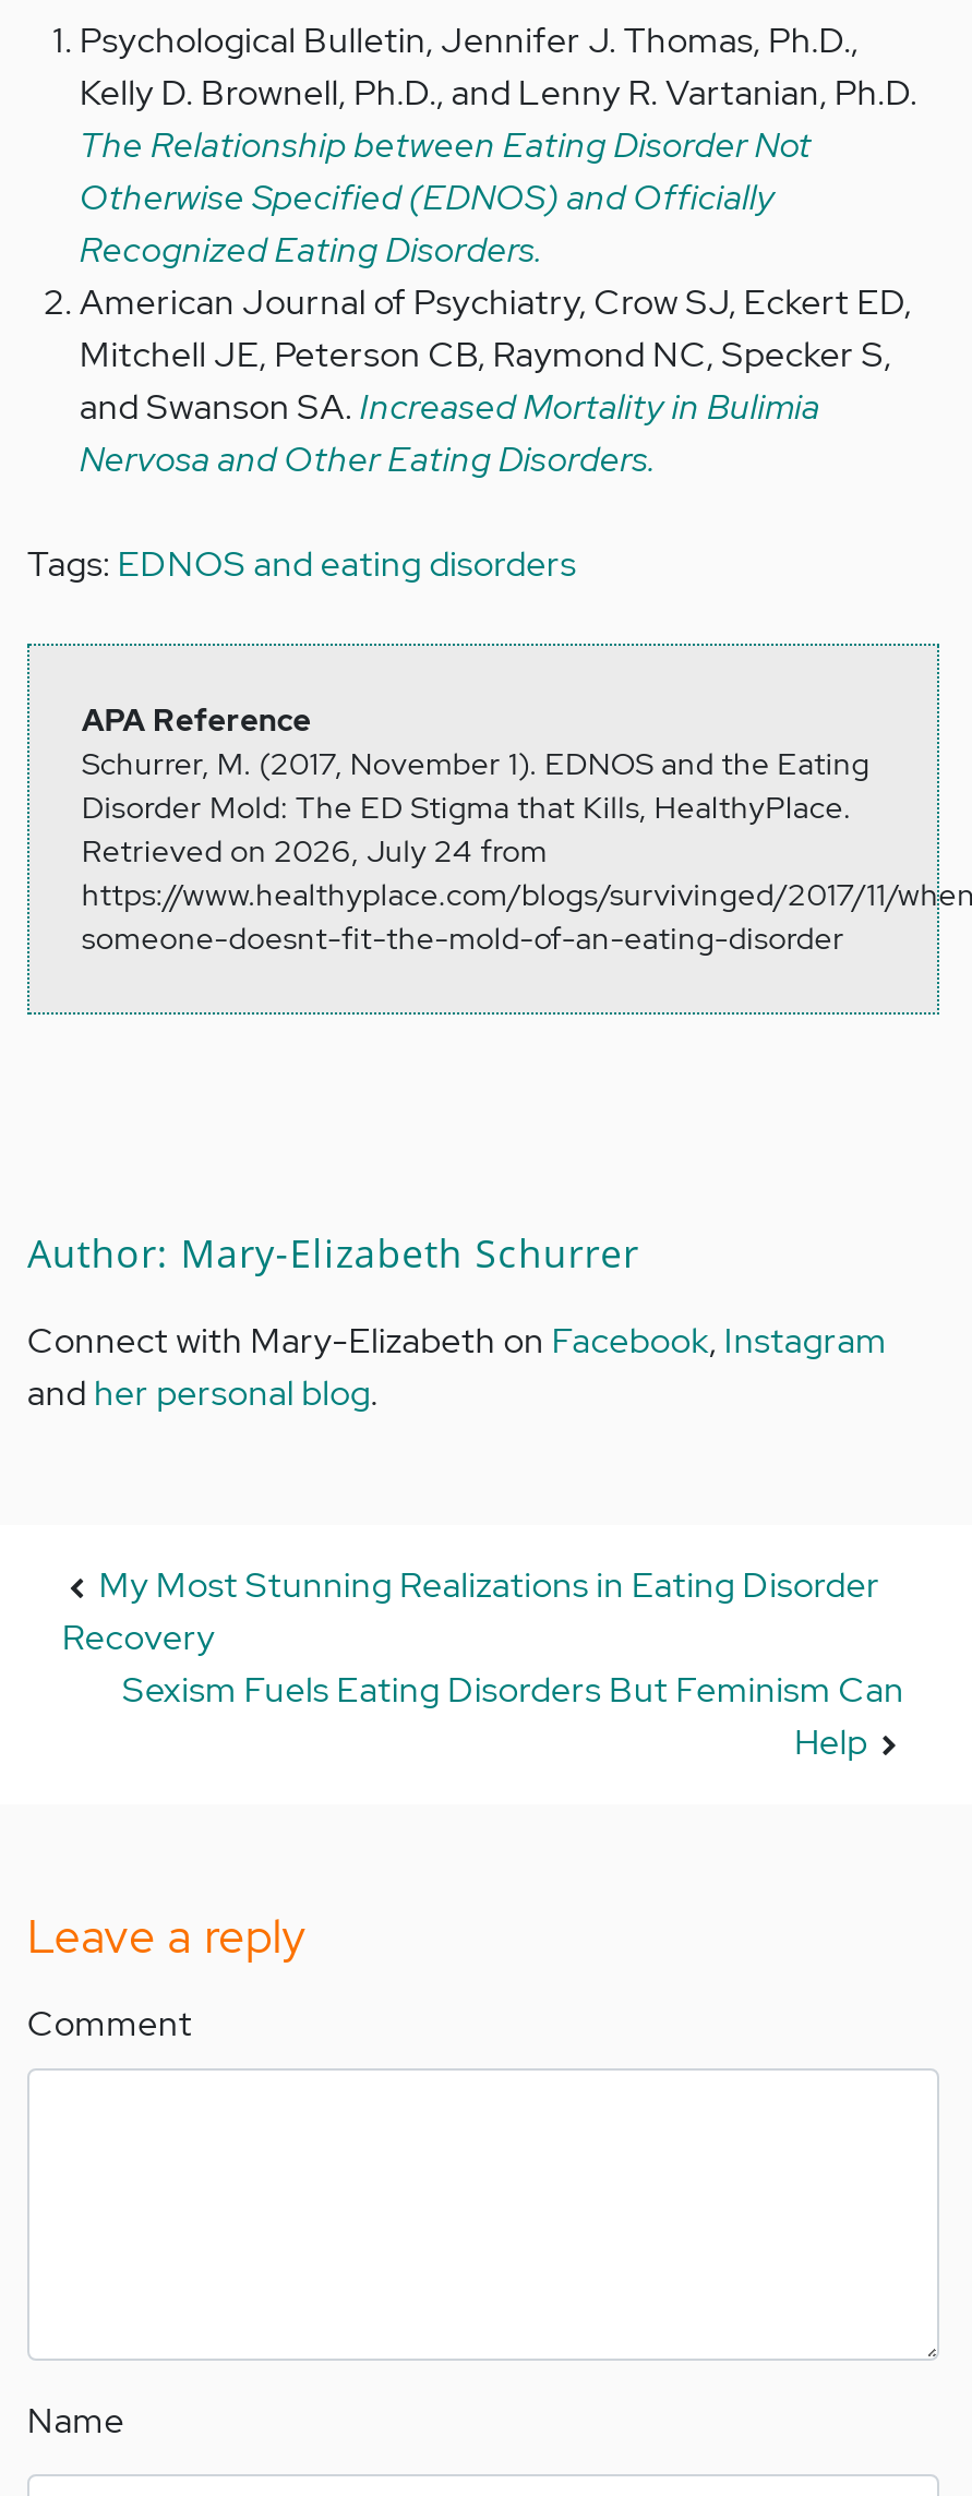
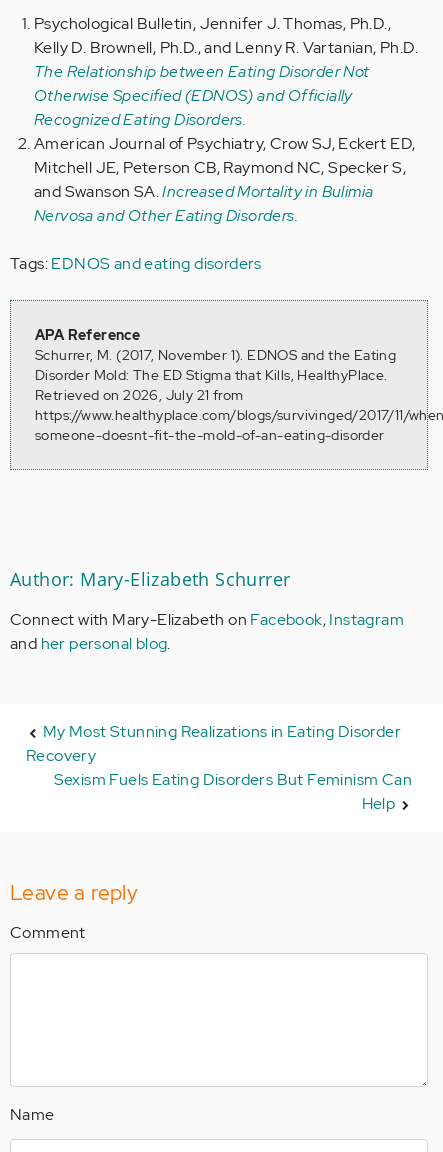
- Retrieved on 2026, July 24 from
+ Retrieved on 2026, July 21 from
